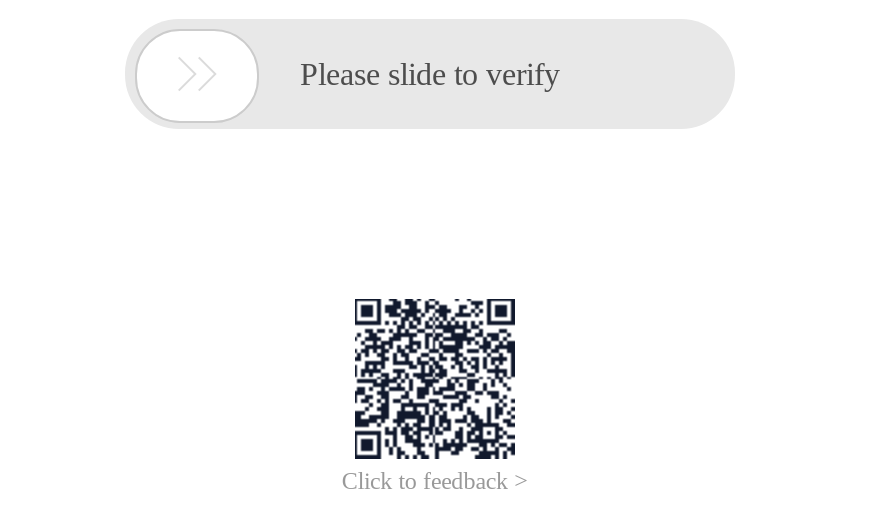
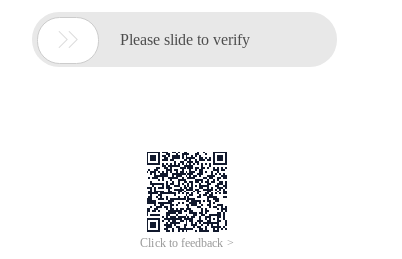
- [image]
+ [image]
